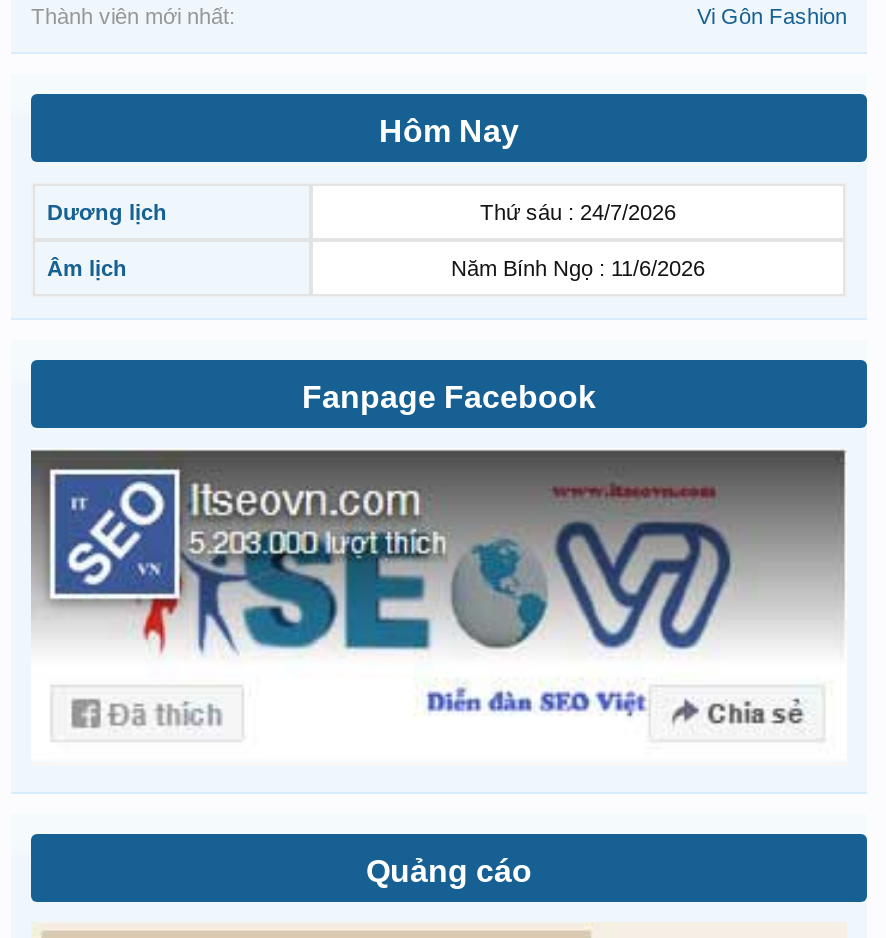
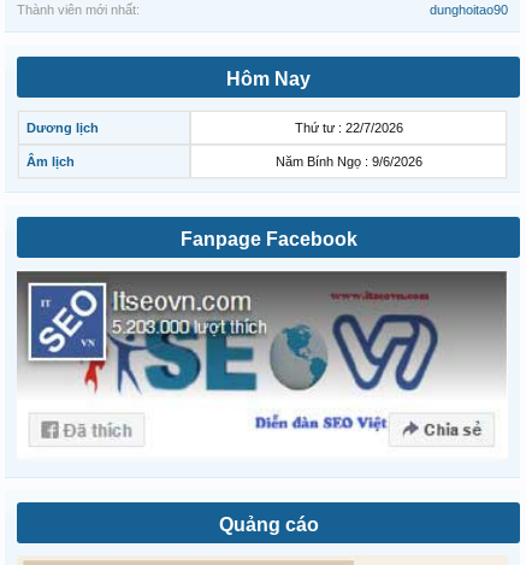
- Vi Gôn Fashion
+ dunghoitao90

- Thứ sáu : 24/7/2026
+ Thứ tư : 22/7/2026

- Năm Bính Ngọ : 11/6/2026
+ Năm Bính Ngọ : 9/6/2026
